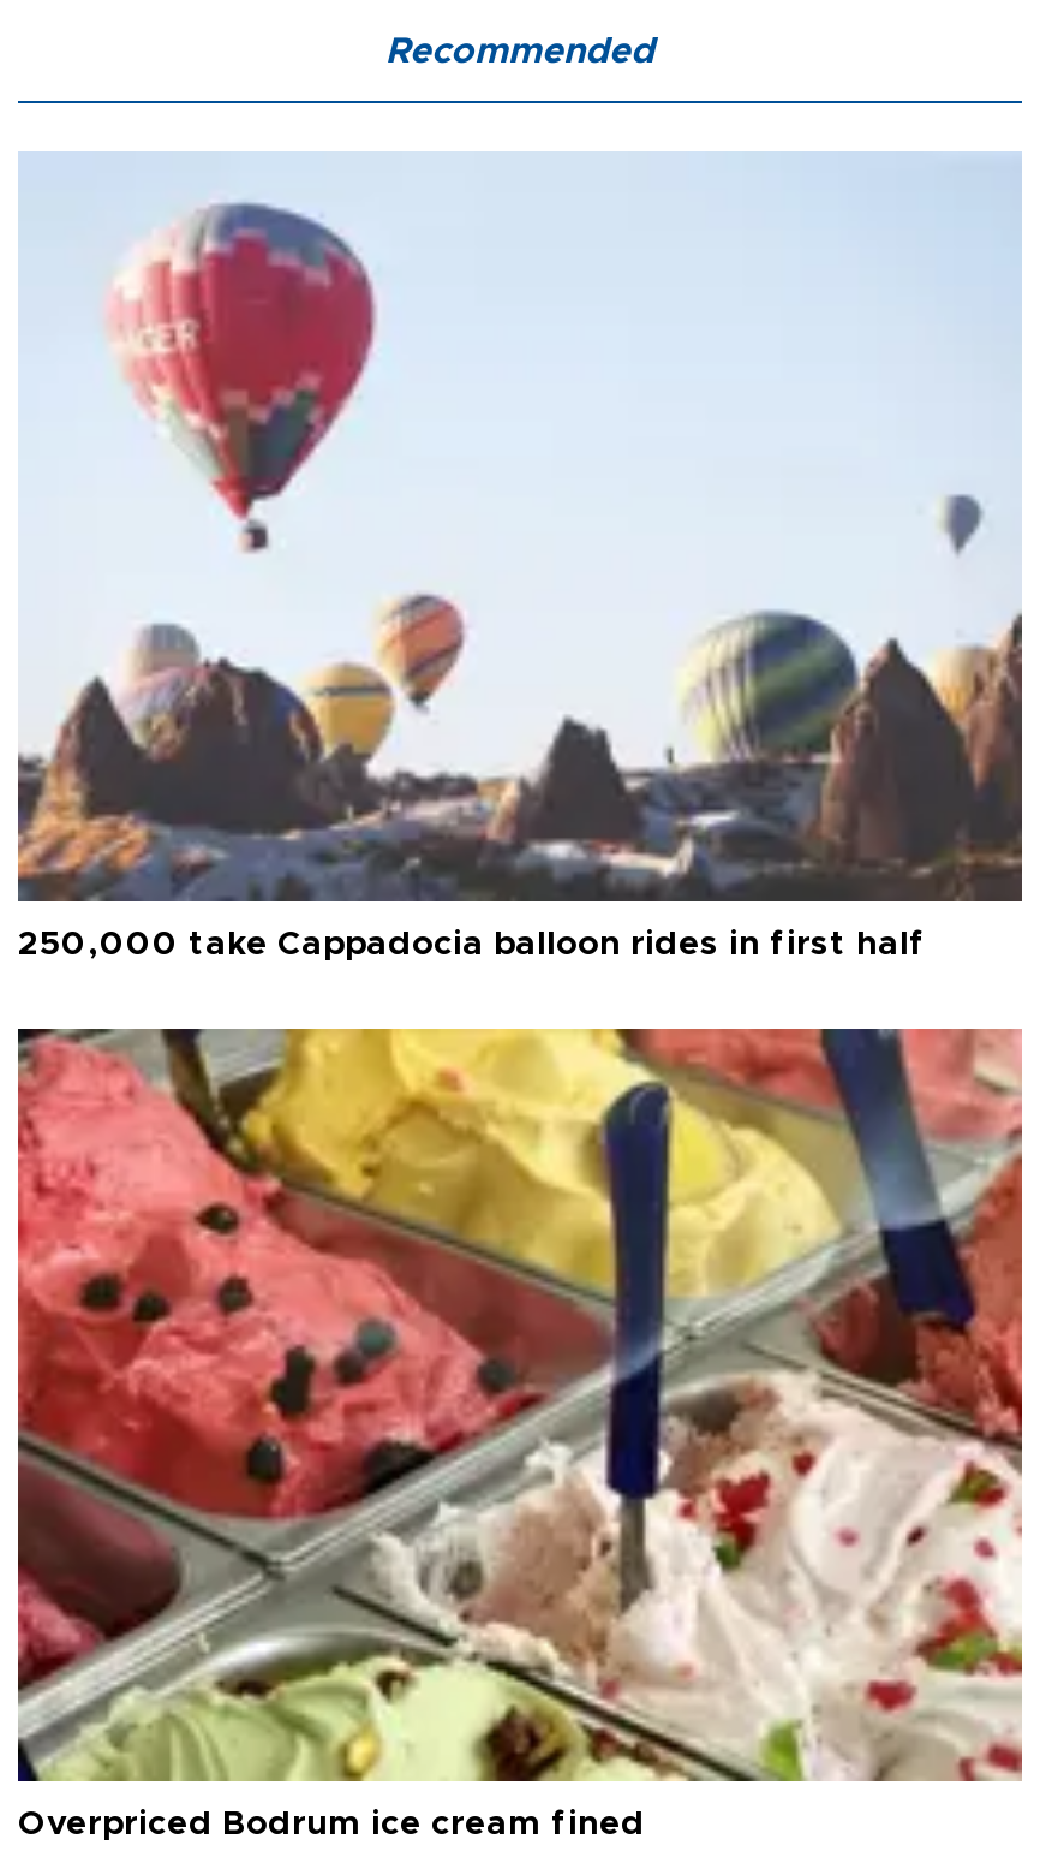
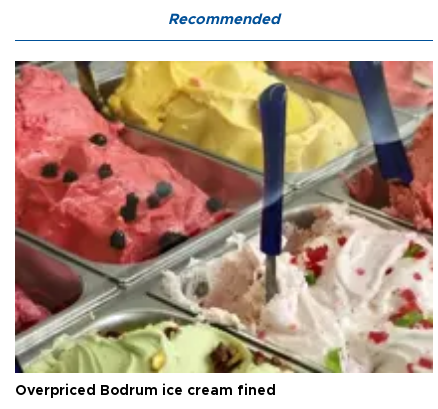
- [image]
- 250,000 take Cappadocia balloon rides in first half
